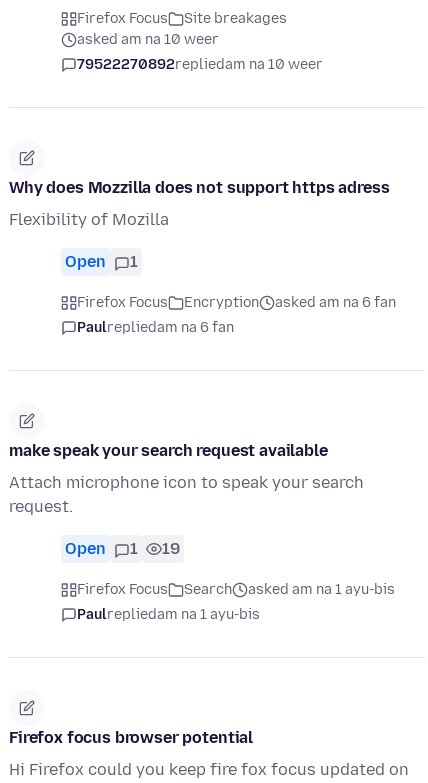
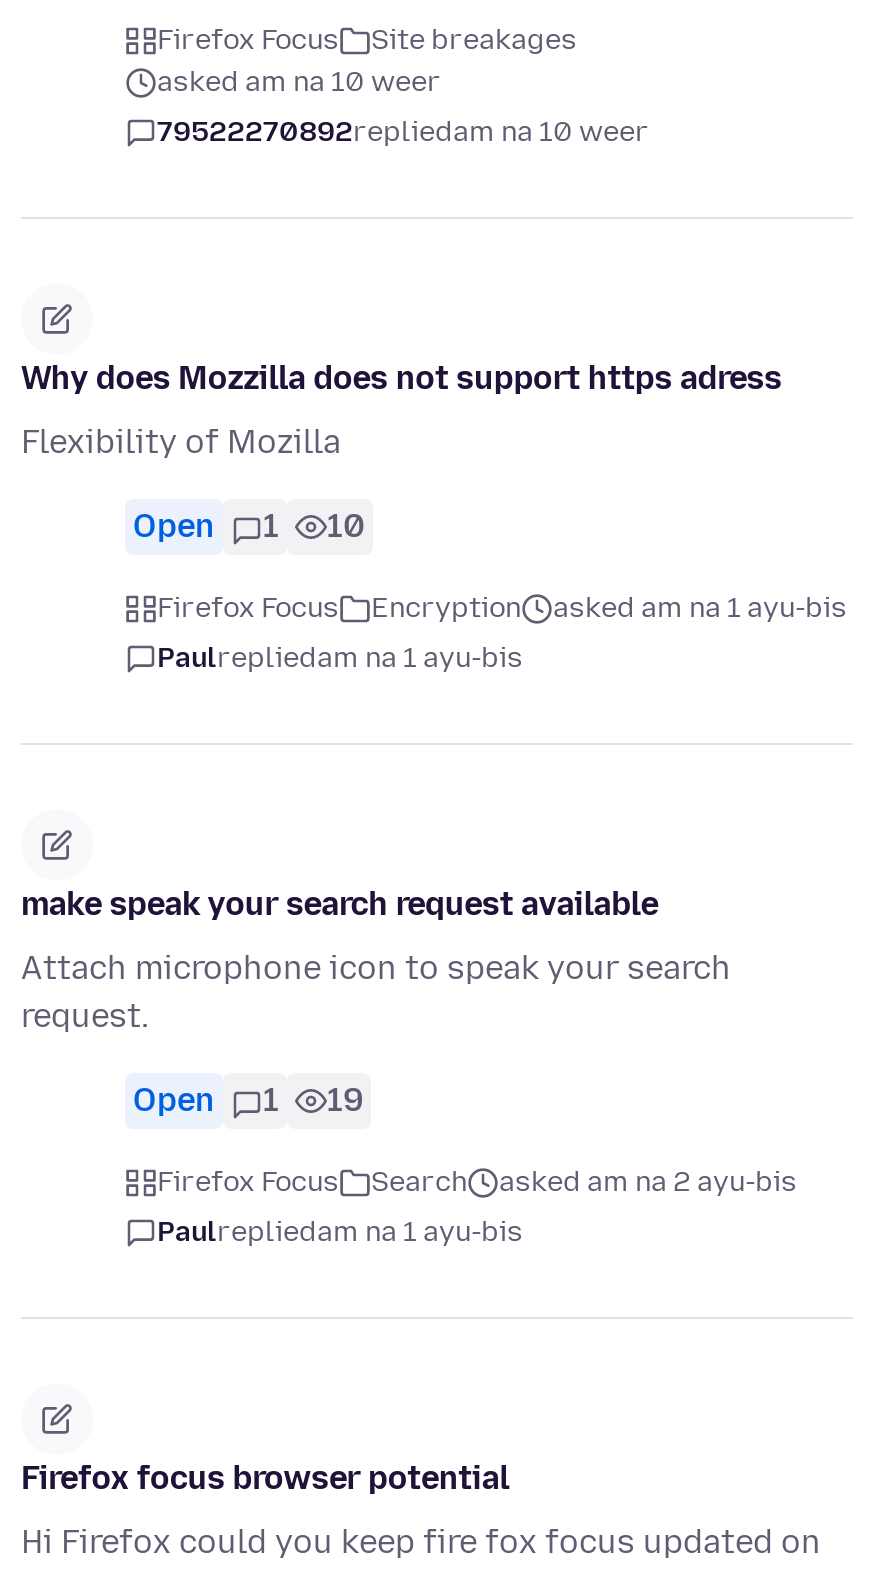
+ 10

- asked am na 6 fan

- Paulrepliedam na 6 fan
+ Paulrepliedam na 1 ayu-bis

moved up: asked am na 1 ayu-bis

+ asked am na 2 ayu-bis
